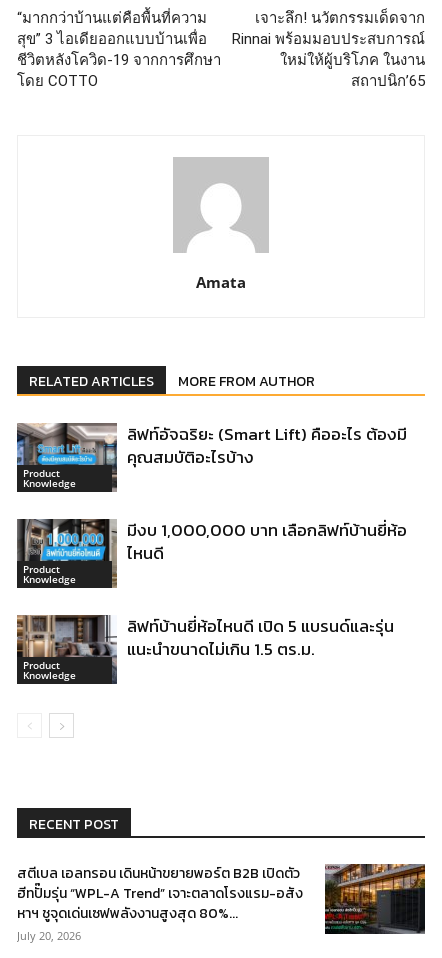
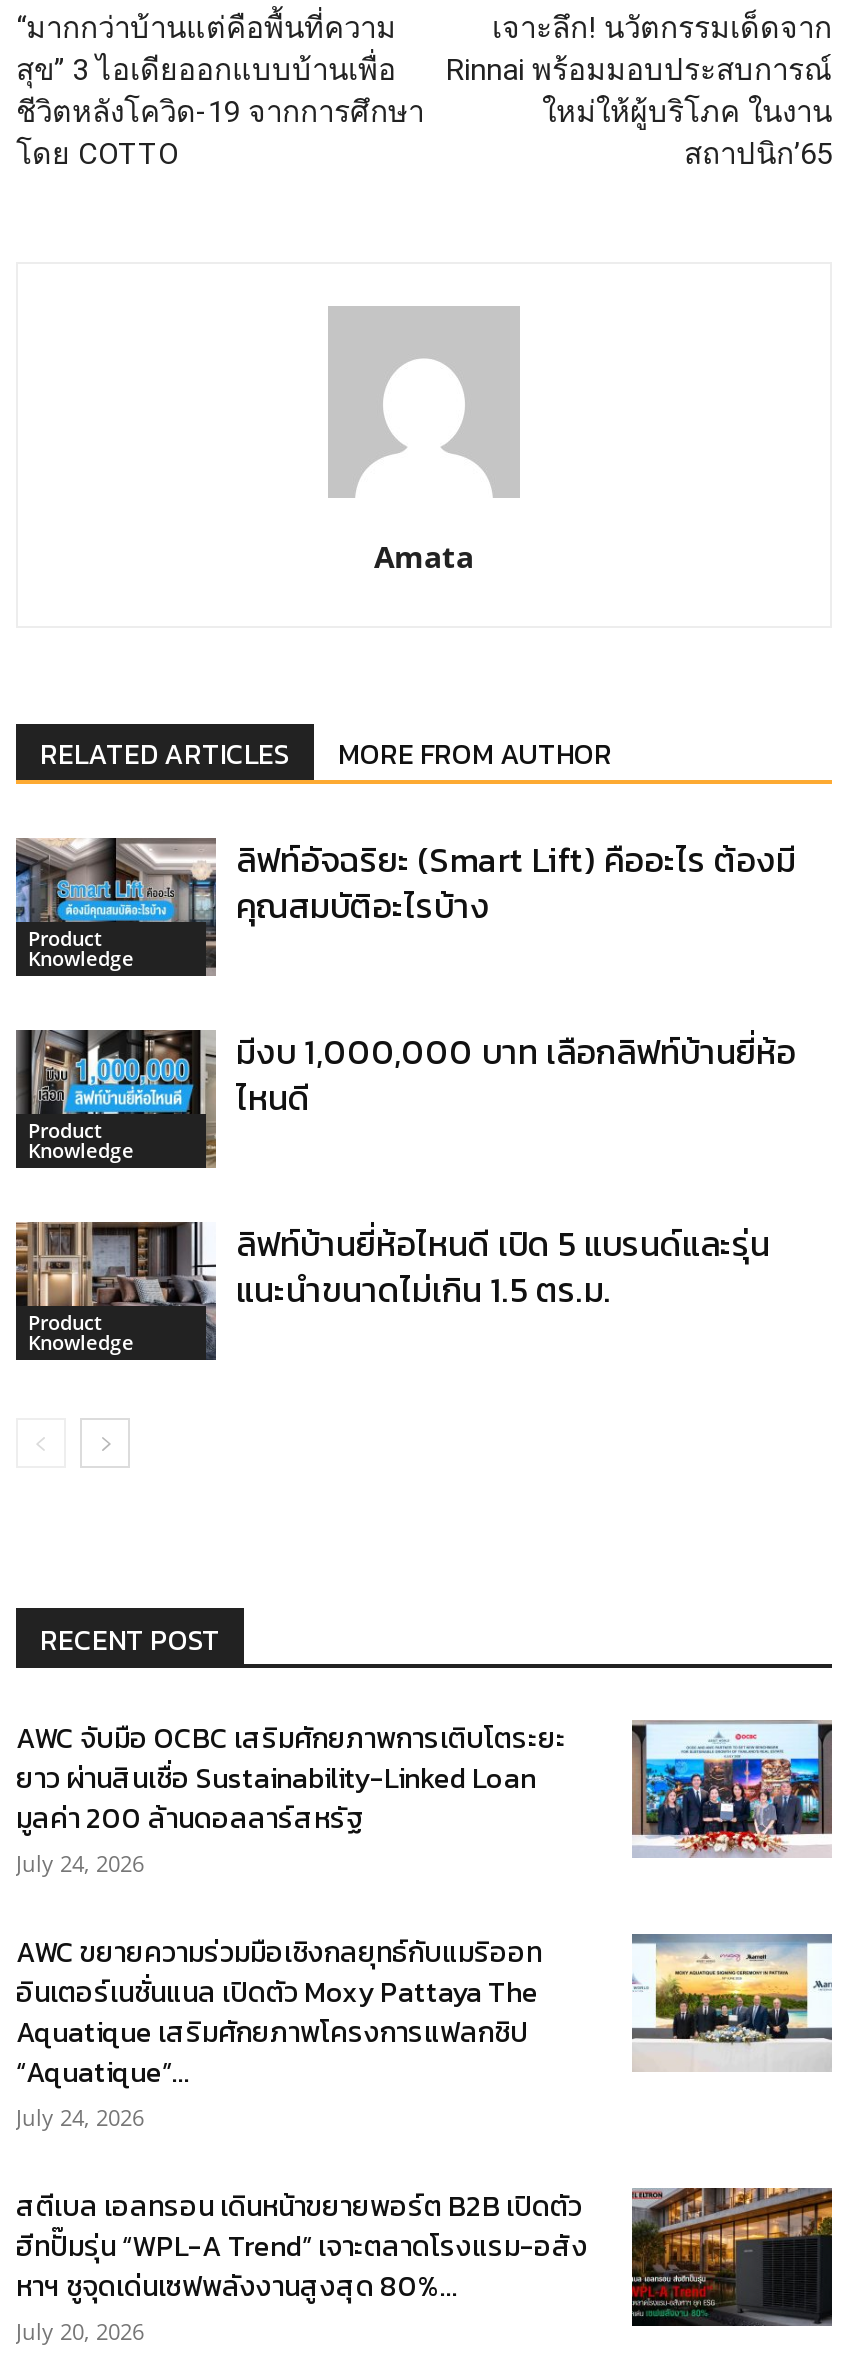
+ [image]
+ AWC จับมือ OCBC เสริมศักยภาพการเติบโตระยะ
+ ยาว ผ่านสินเชื่อ Sustainability-Linked Loan
+ มูลค่า 200 ล้านดอลลาร์สหรัฐ
+ July 24, 2026
+ AWC ขยายความร่วมมือเชิงกลยุทธ์กับแมริออท
+ อินเตอร์เนชั่นแนล เปิดตัว Moxy Pattaya The
+ Aquatique เสริมศักยภาพโครงการแฟลกชิป
+ “Aquatique”...
+ July 24, 2026

+ [image]
